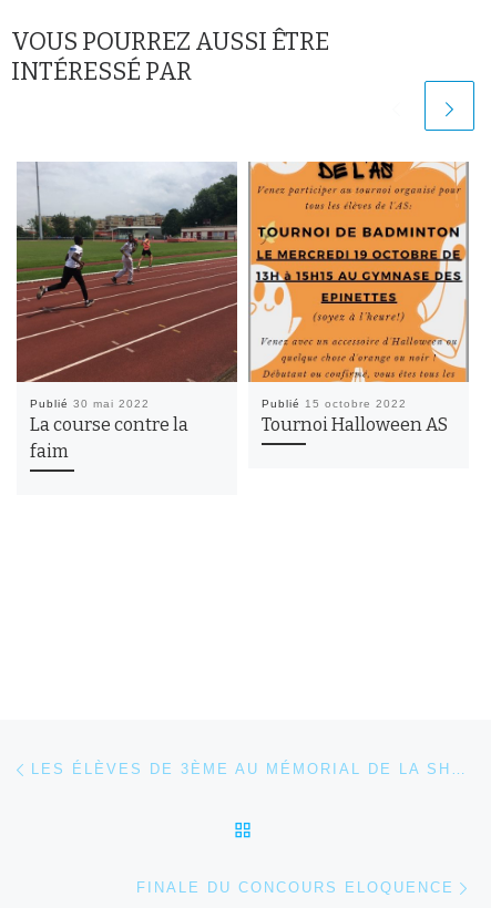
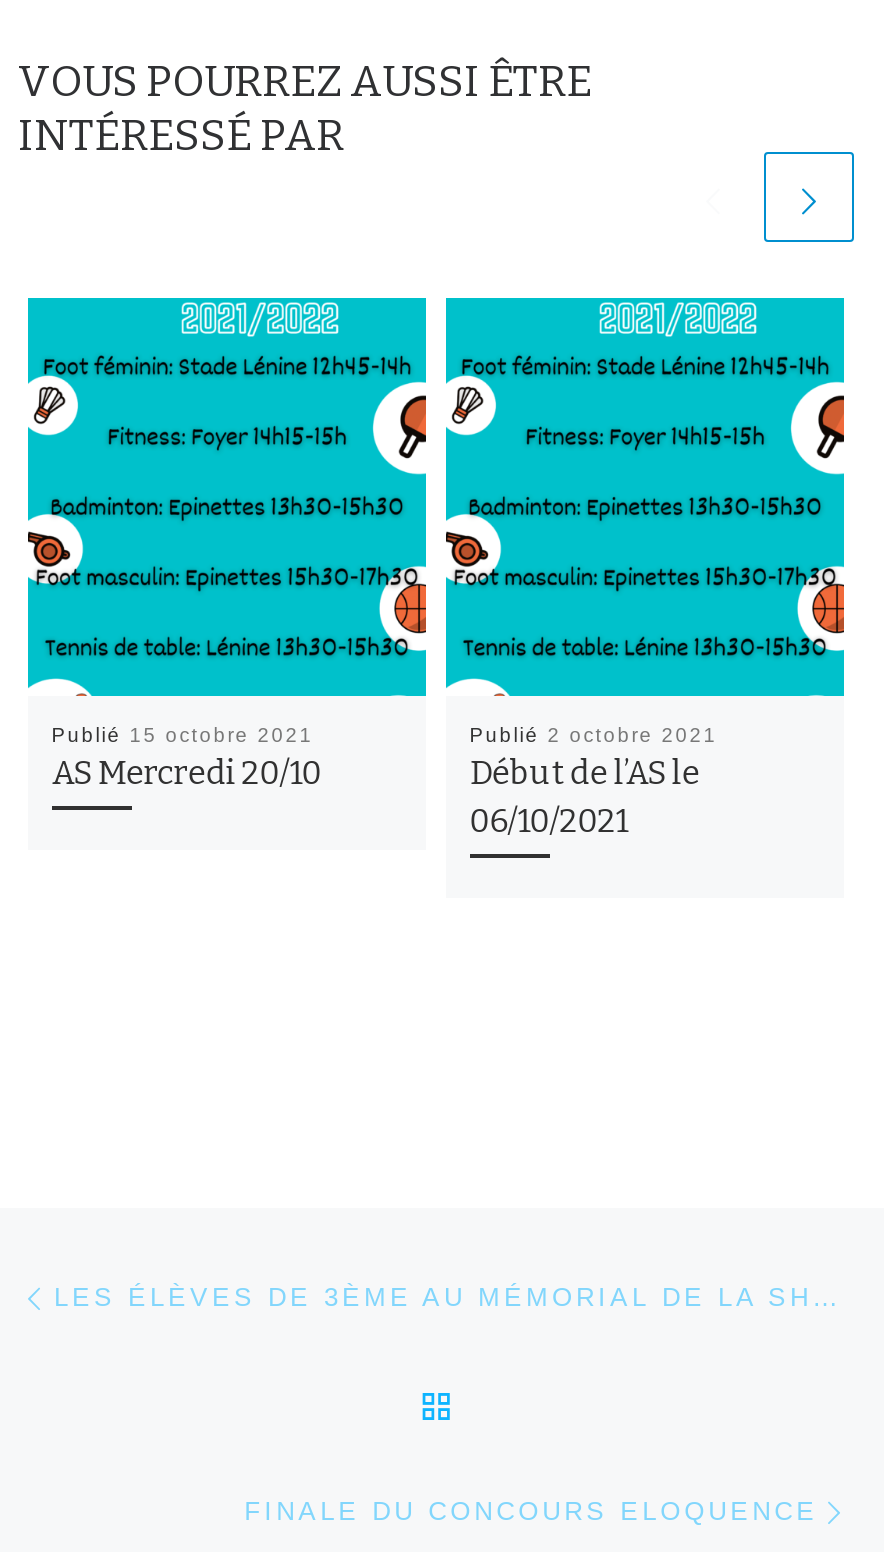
- [image]
- Publié 30 mai 2022
- La course contre la
- faim
+ [image]
+ Publié 15 octobre 2021
+ AS Mercredi 20/10

- [image]
- Publié 15 octobre 2022
- Tournoi Halloween AS
+ [image]
+ Publié 2 octobre 2021
+ Début de l’AS le
+ 06/10/2021
